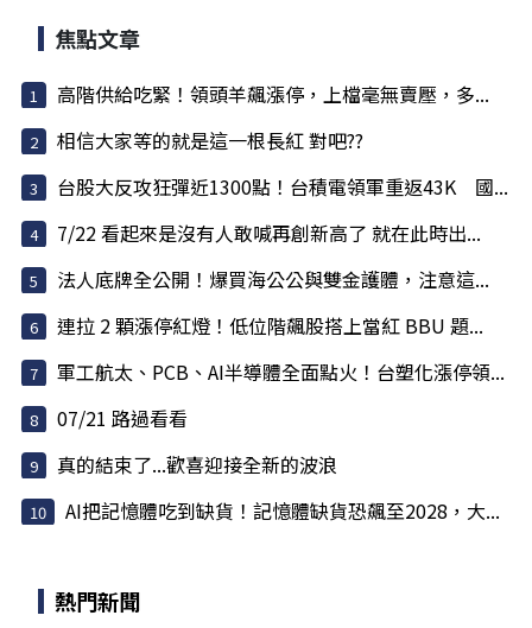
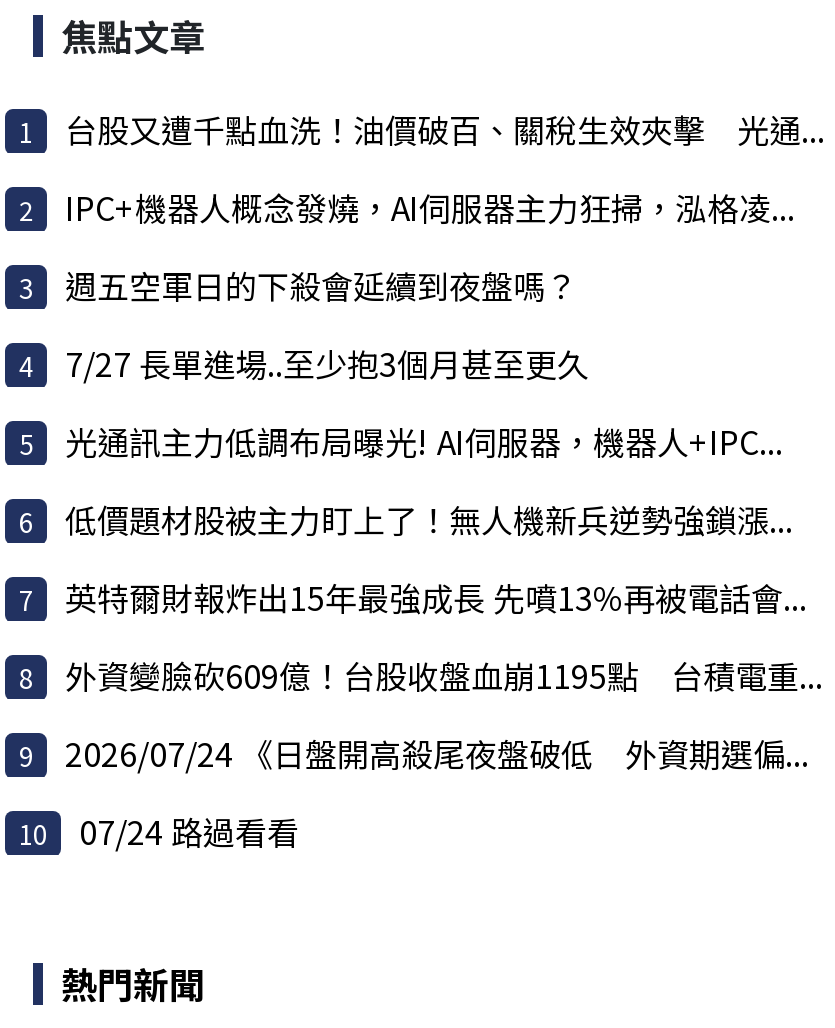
- 高階供給吃緊！領頭羊飆漲停，上檔毫無賣壓，多...
+ 台股又遭千點血洗！油價破百、關稅生效夾擊 光通...

- 相信大家等的就是這一根長紅 對吧??
+ IPC+機器人概念發燒，AI伺服器主力狂掃，泓格凌...

- 台股大反攻狂彈近1300點！台積電領軍重返43K 國...
+ 週五空軍日的下殺會延續到夜盤嗎？

- 7/22 看起來是沒有人敢喊再創新高了 就在此時出...
+ 7/27 長單進場..至少抱3個月甚至更久

- 法人底牌全公開！爆買海公公與雙金護體，注意這...
+ 光通訊主力低調布局曝光! AI伺服器，機器人+IPC...

- 連拉 2 顆漲停紅燈！低位階飆股搭上當紅 BBU 題...
+ 低價題材股被主力盯上了！無人機新兵逆勢強鎖漲...

- 軍工航太、PCB、AI半導體全面點火！台塑化漲停領...
+ 英特爾財報炸出15年最強成長 先噴13%再被電話會...

- 07/21 路過看看
+ 外資變臉砍609億！台股收盤血崩1195點 台積電重...

- 真的結束了...歡喜迎接全新的波浪
+ 2026/07/24 《日盤開高殺尾夜盤破低 外資期選偏...

- AI把記憶體吃到缺貨！記憶體缺貨恐飆至2028，大...
+ 07/24 路過看看
